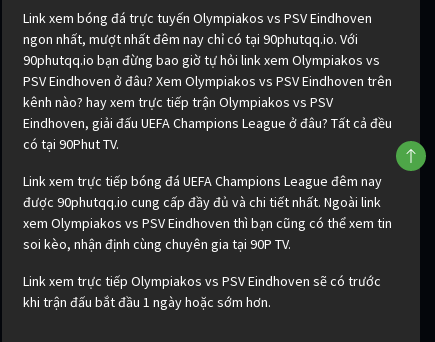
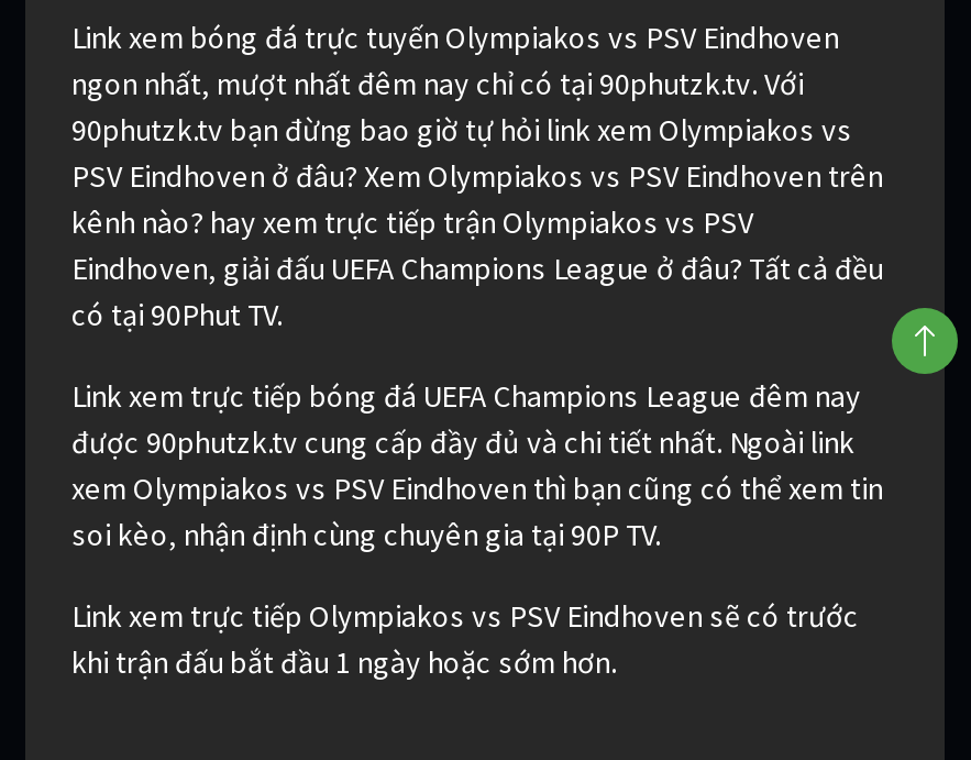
- ngon nhất, mượt nhất đêm nay chỉ có tại 90phutqq.io. Với
+ ngon nhất, mượt nhất đêm nay chỉ có tại 90phutzk.tv. Với

- 90phutqq.io bạn đừng bao giờ tự hỏi link xem Olympiakos vs
+ 90phutzk.tv bạn đừng bao giờ tự hỏi link xem Olympiakos vs

- được 90phutqq.io cung cấp đầy đủ và chi tiết nhất. Ngoài link
+ được 90phutzk.tv cung cấp đầy đủ và chi tiết nhất. Ngoài link
